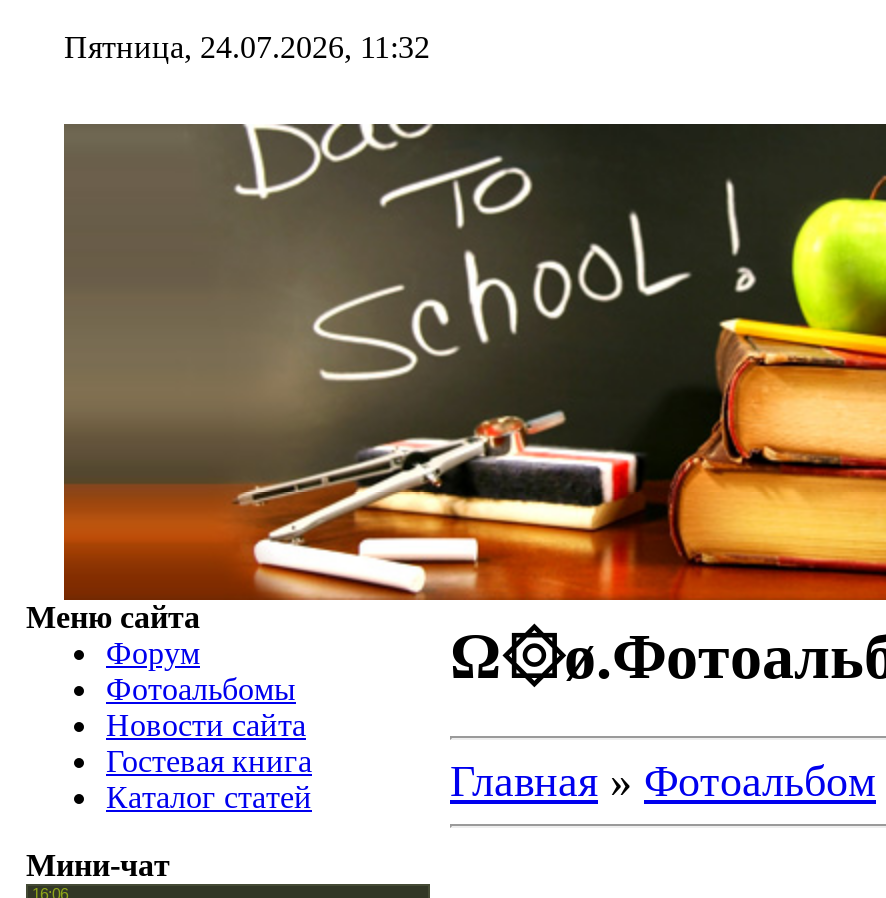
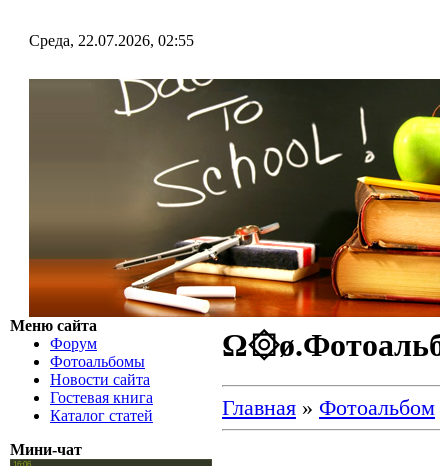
- Пятница, 24.07.2026, 11:32
+ Среда, 22.07.2026, 02:55
